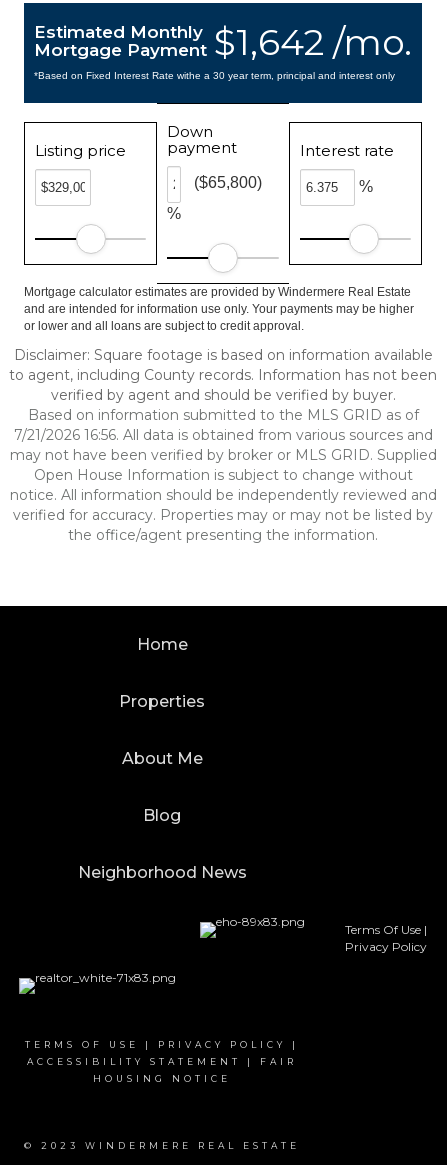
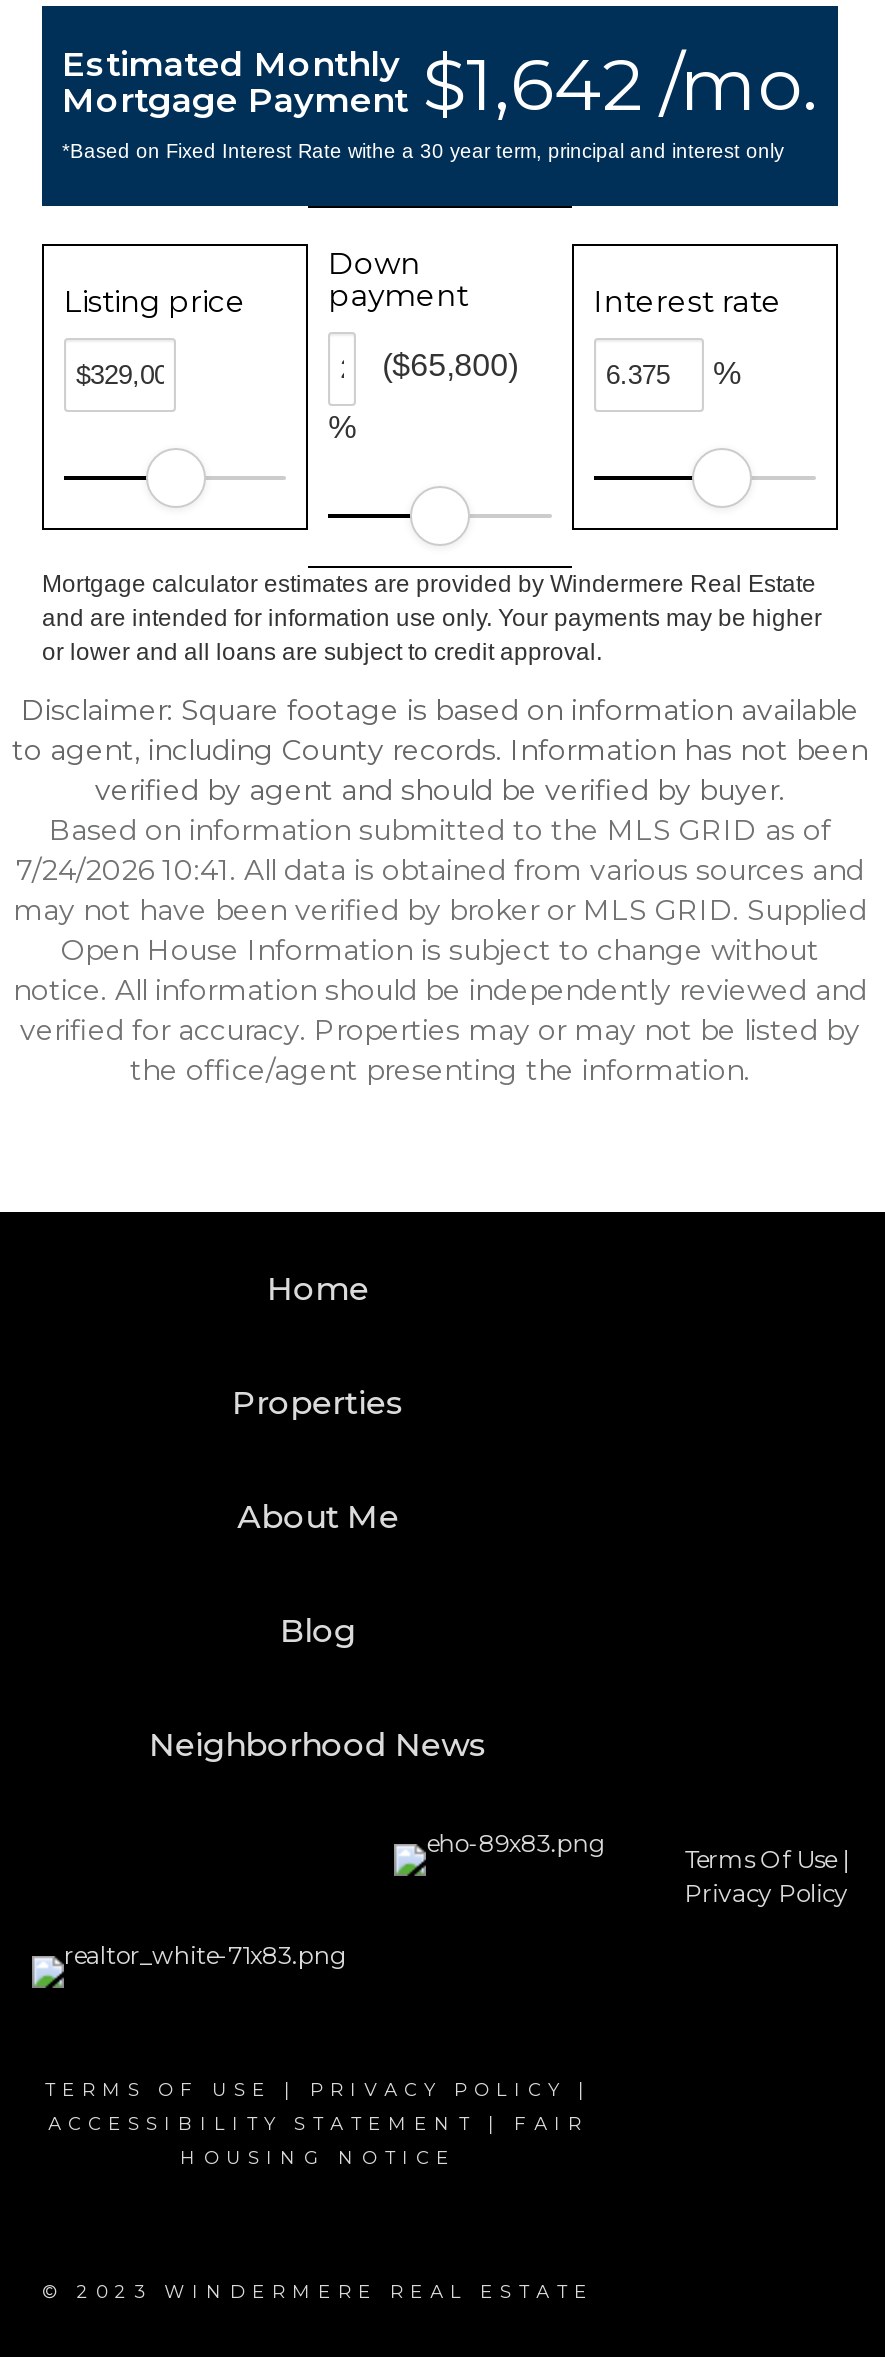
- 7/21/2026 16:56. All data is obtained from various sources and
+ 7/24/2026 10:41. All data is obtained from various sources and
